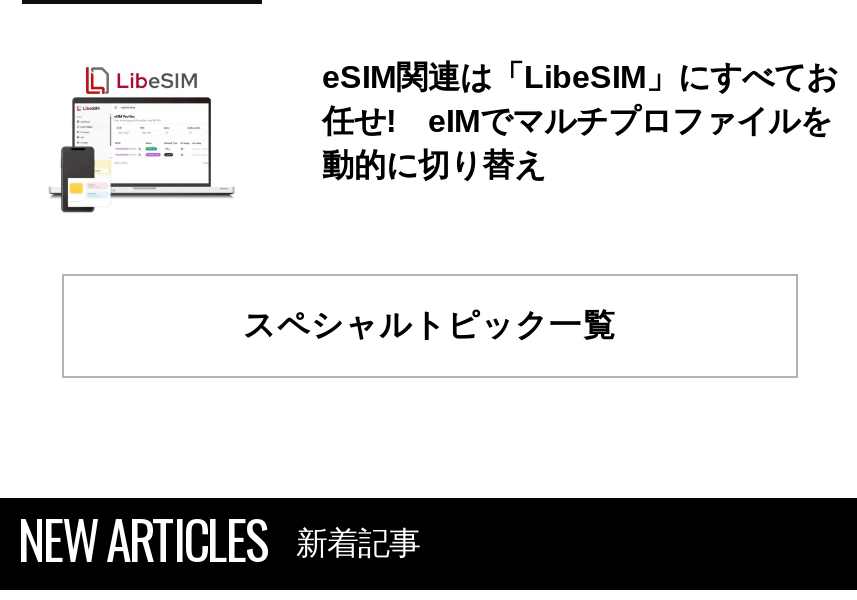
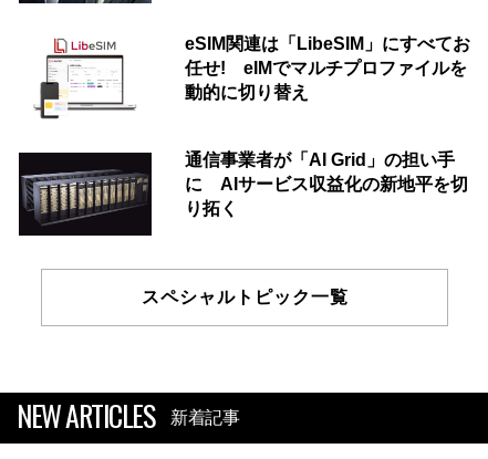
+ [image]
+ 通信事業者が「AI Grid」の担い手
+ に AIサービス収益化の新地平を切
+ り拓く
